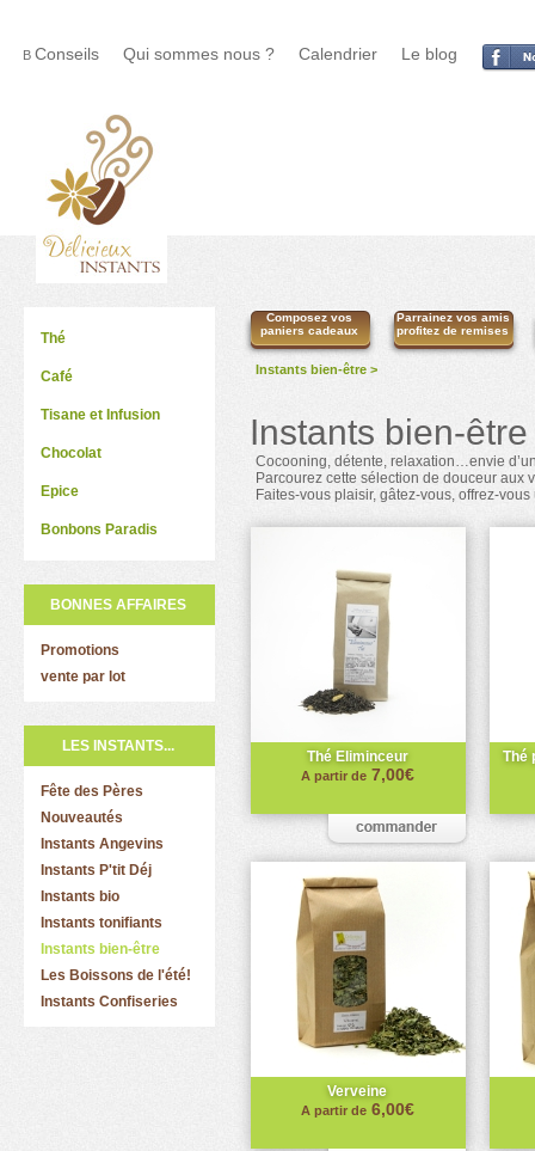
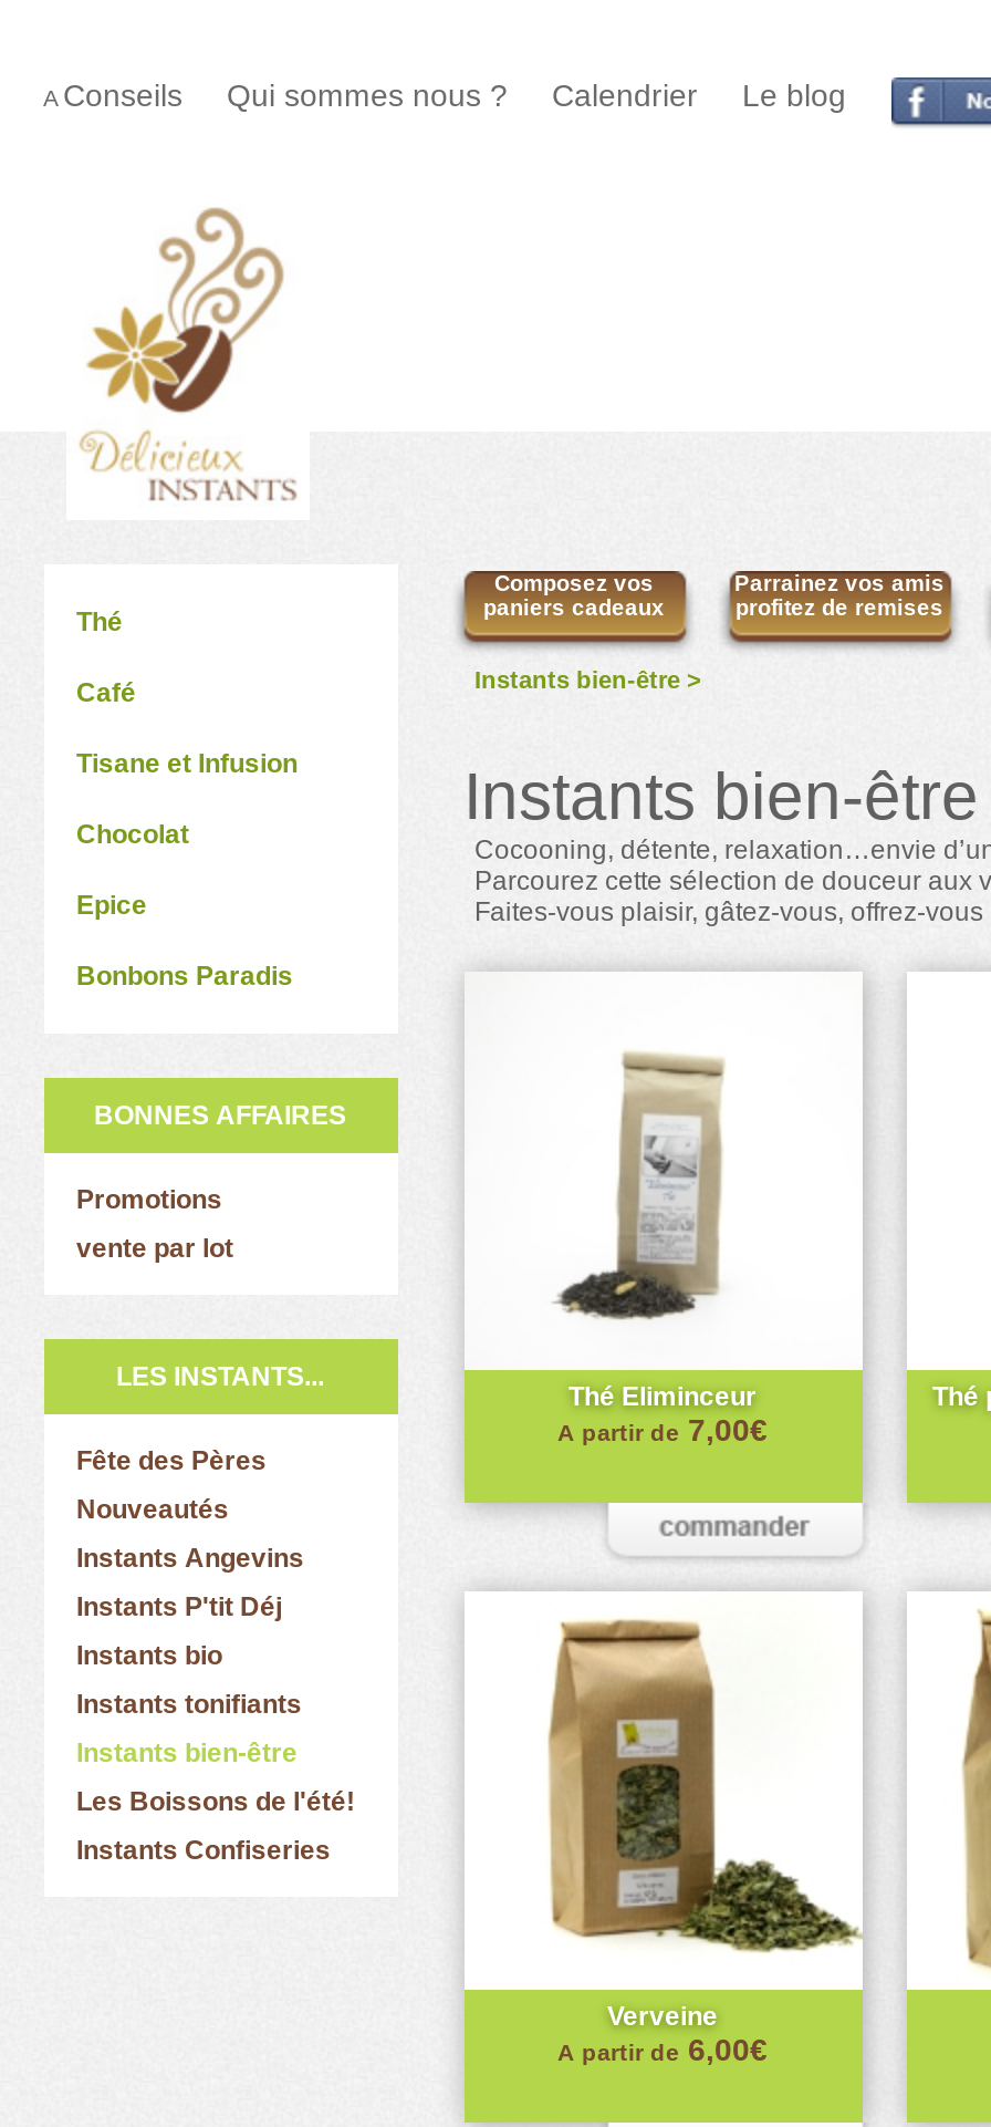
- B Conseils
+ A Conseils
